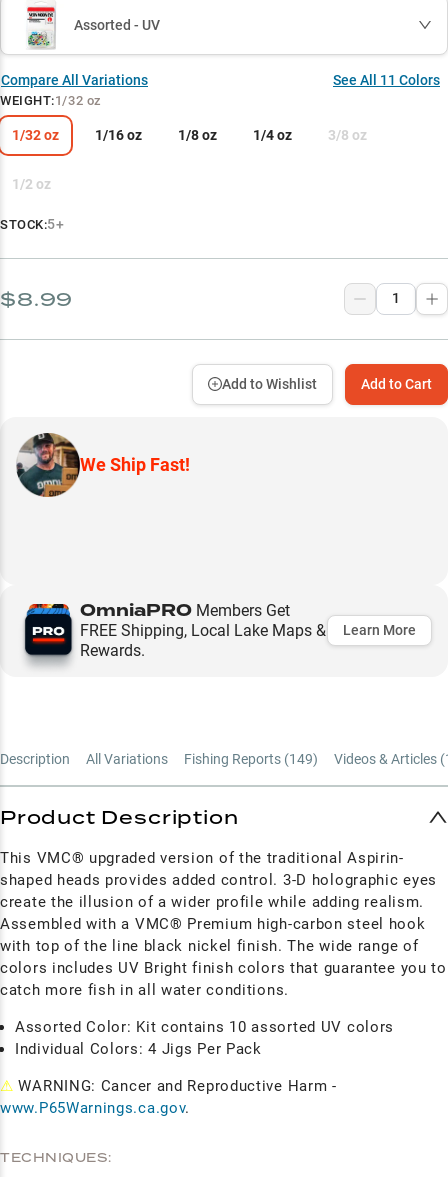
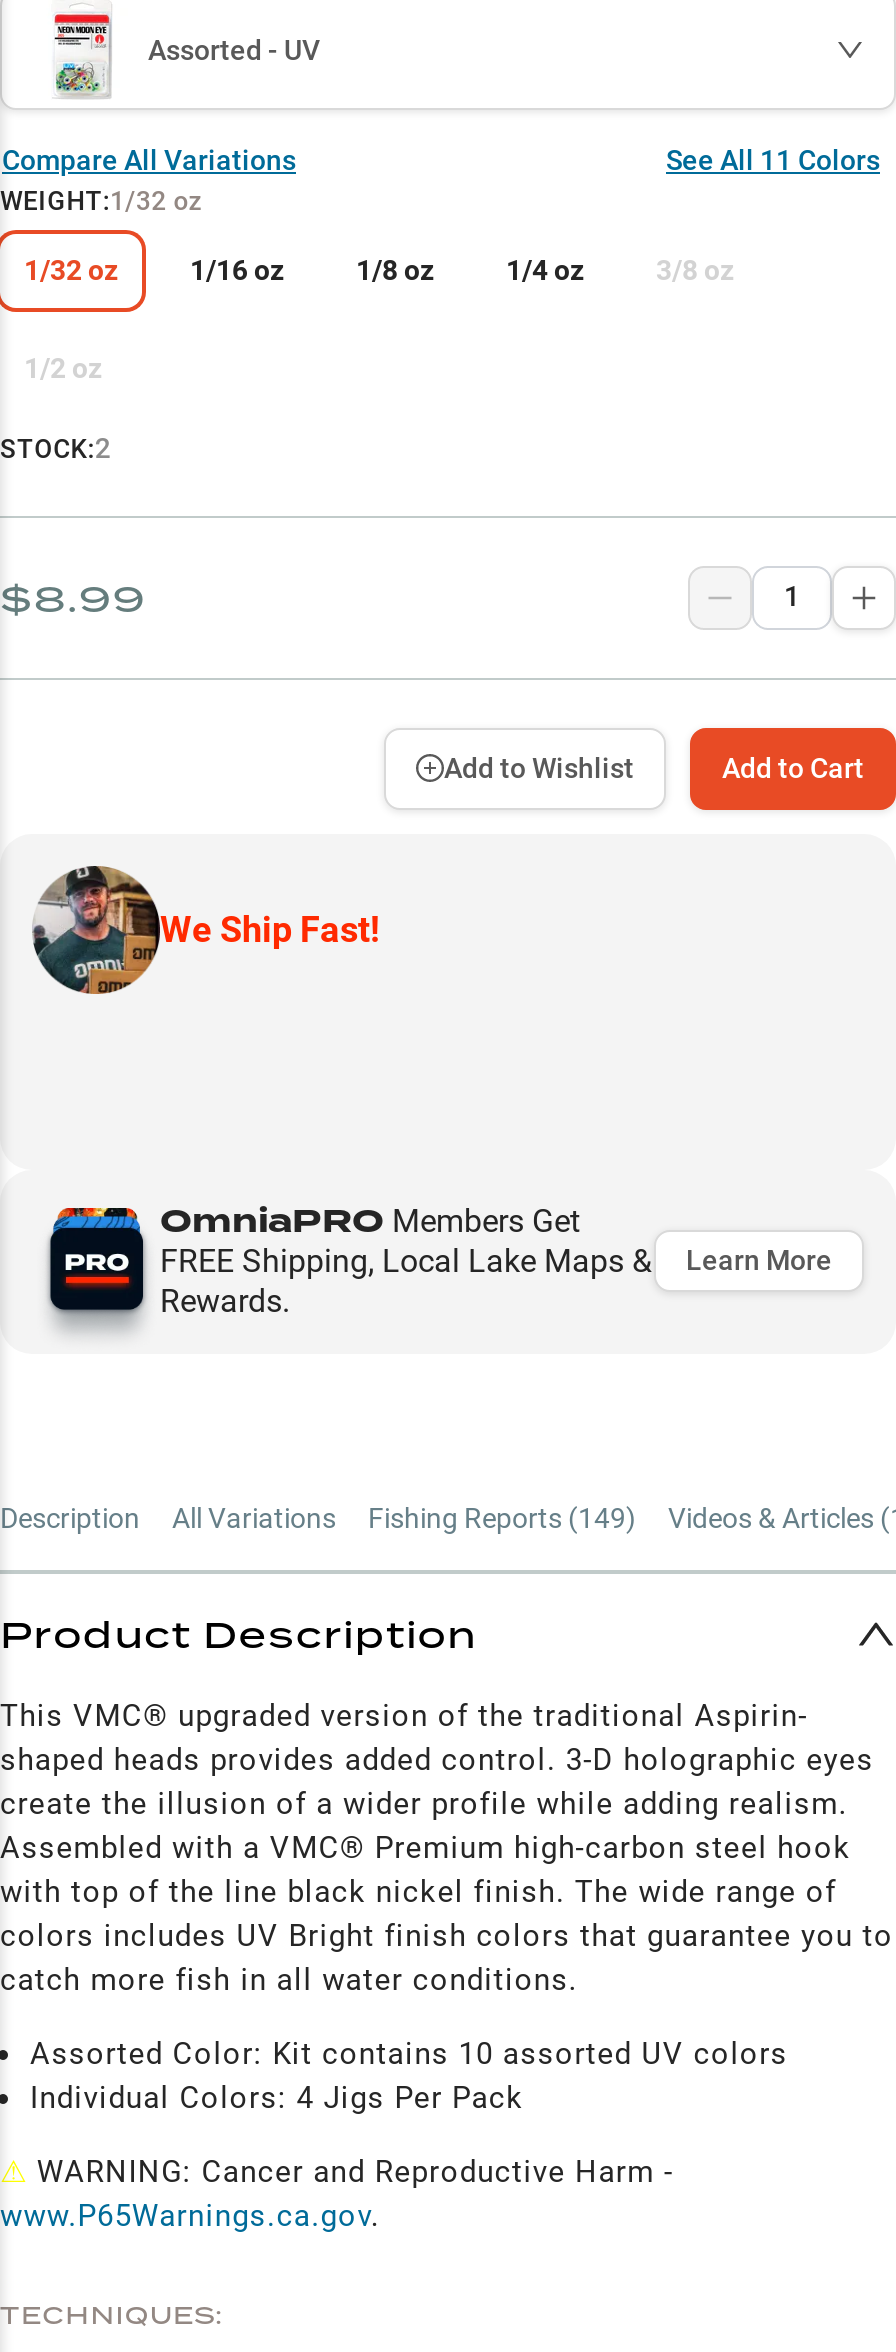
- STOCK:5+
+ STOCK:2
